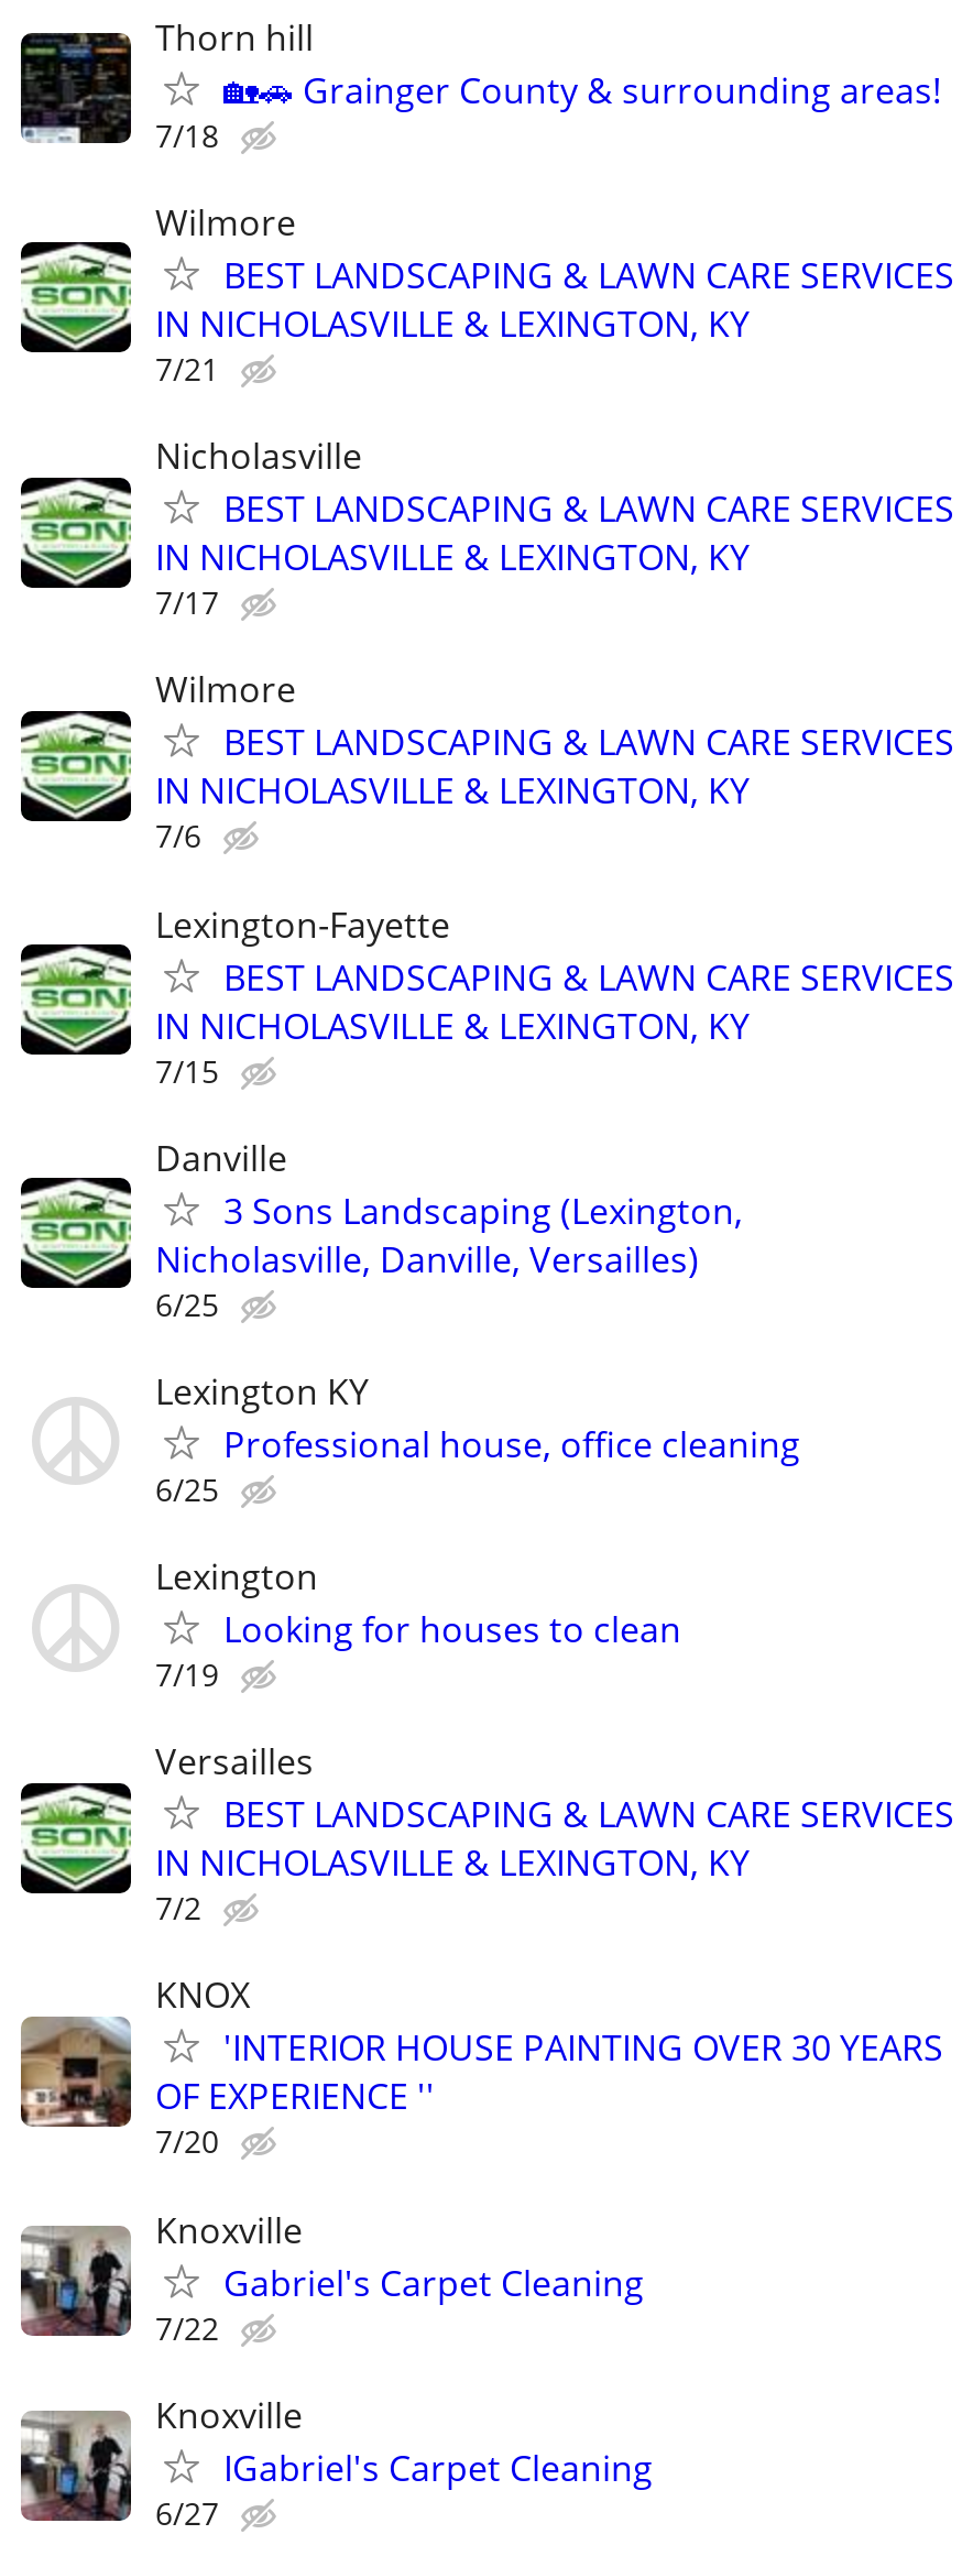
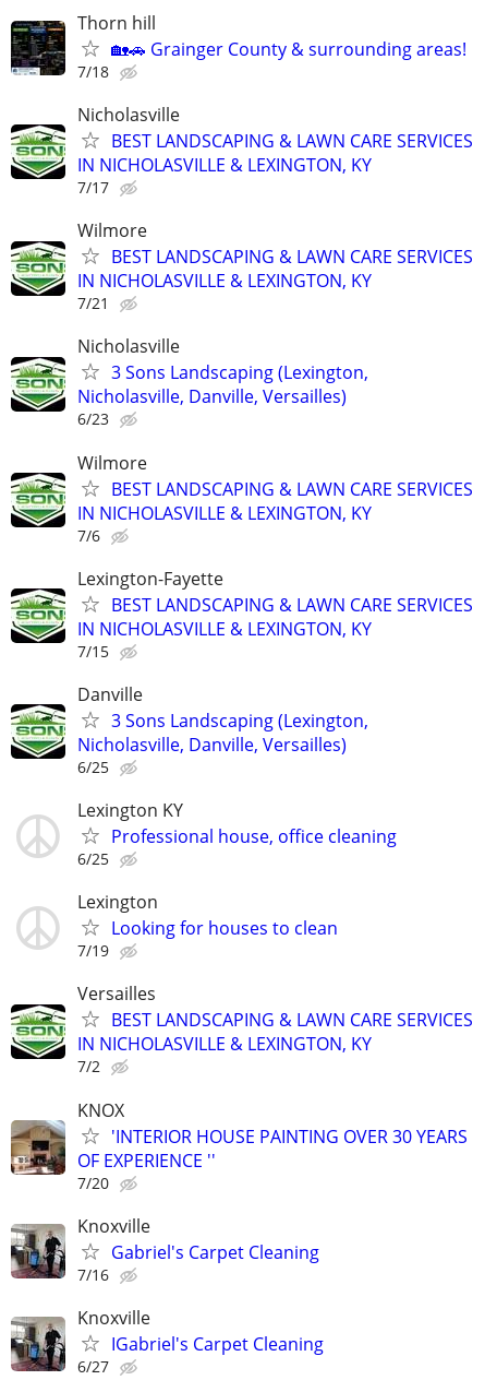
+ Nicholasville
+ BEST LANDSCAPING & LAWN CARE SERVICES
+ IN NICHOLASVILLE & LEXINGTON, KY
+ 7/17

- BEST LANDSCAPING & LAWN CARE SERVICES
- IN NICHOLASVILLE & LEXINGTON, KY
- 7/17
+ 3 Sons Landscaping (Lexington,
+ Nicholasville, Danville, Versailles)
+ 6/23

- 7/22
+ 7/16
